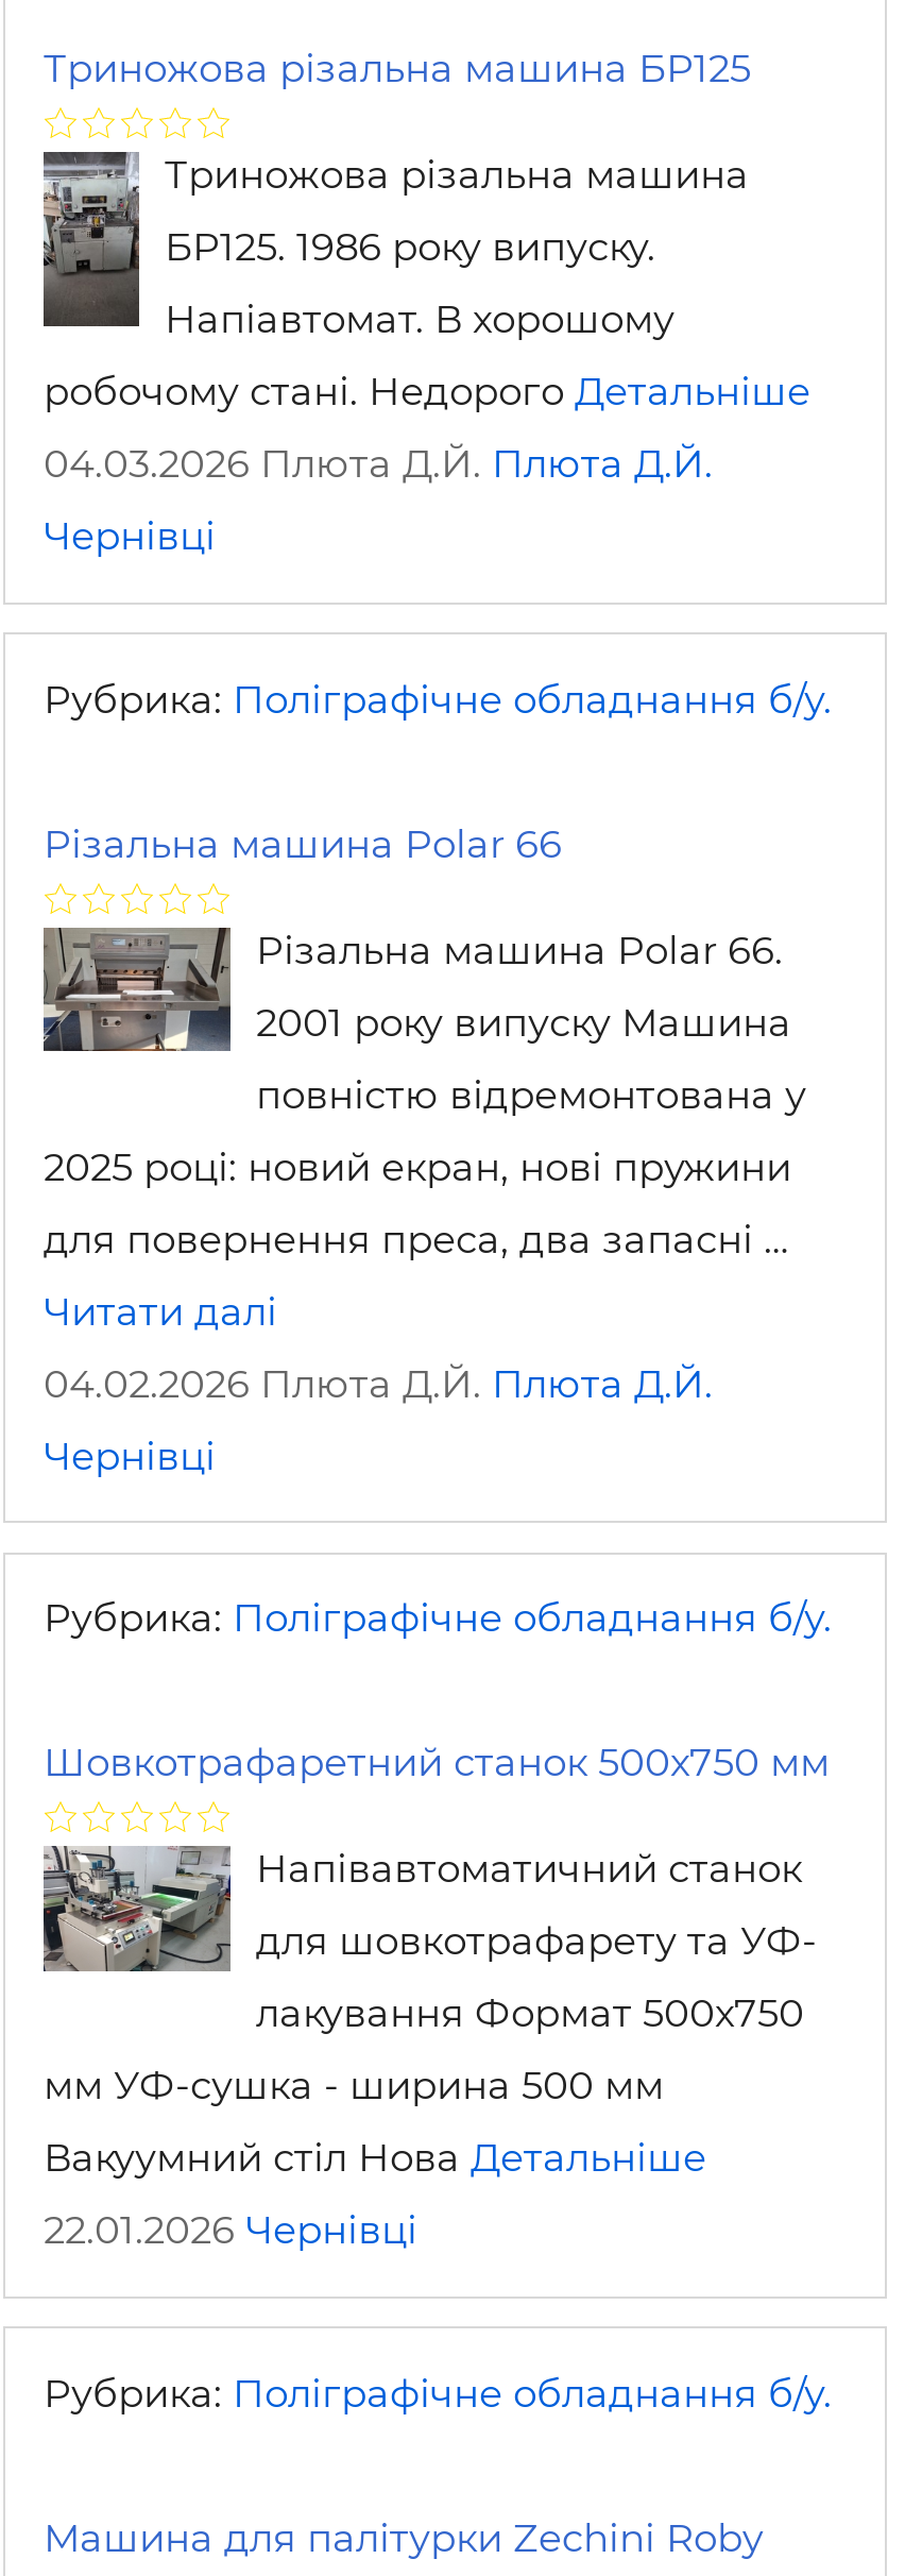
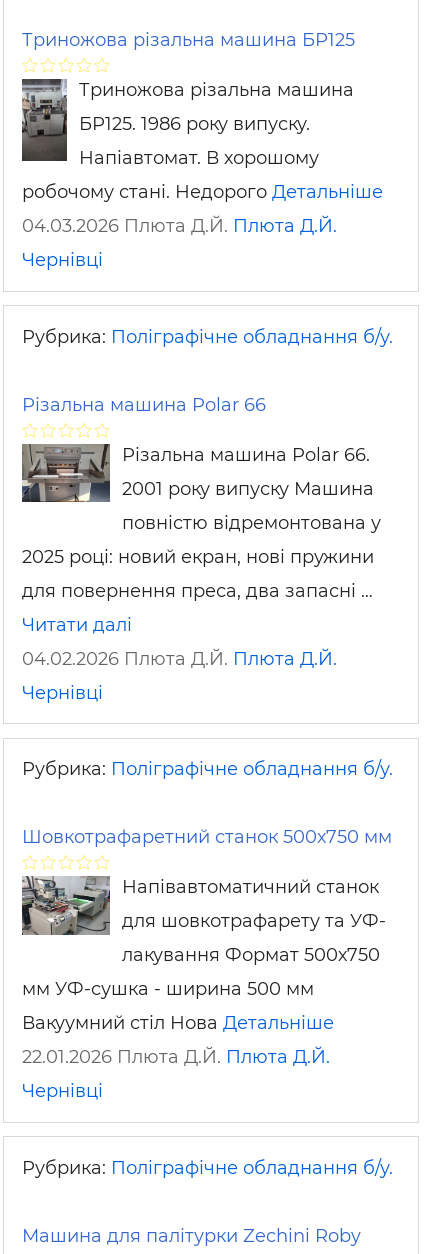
- 22.01.2026 Чернівці
+ 22.01.2026 Плюта Д.Й. Плюта Д.Й.
+ Чернівці
